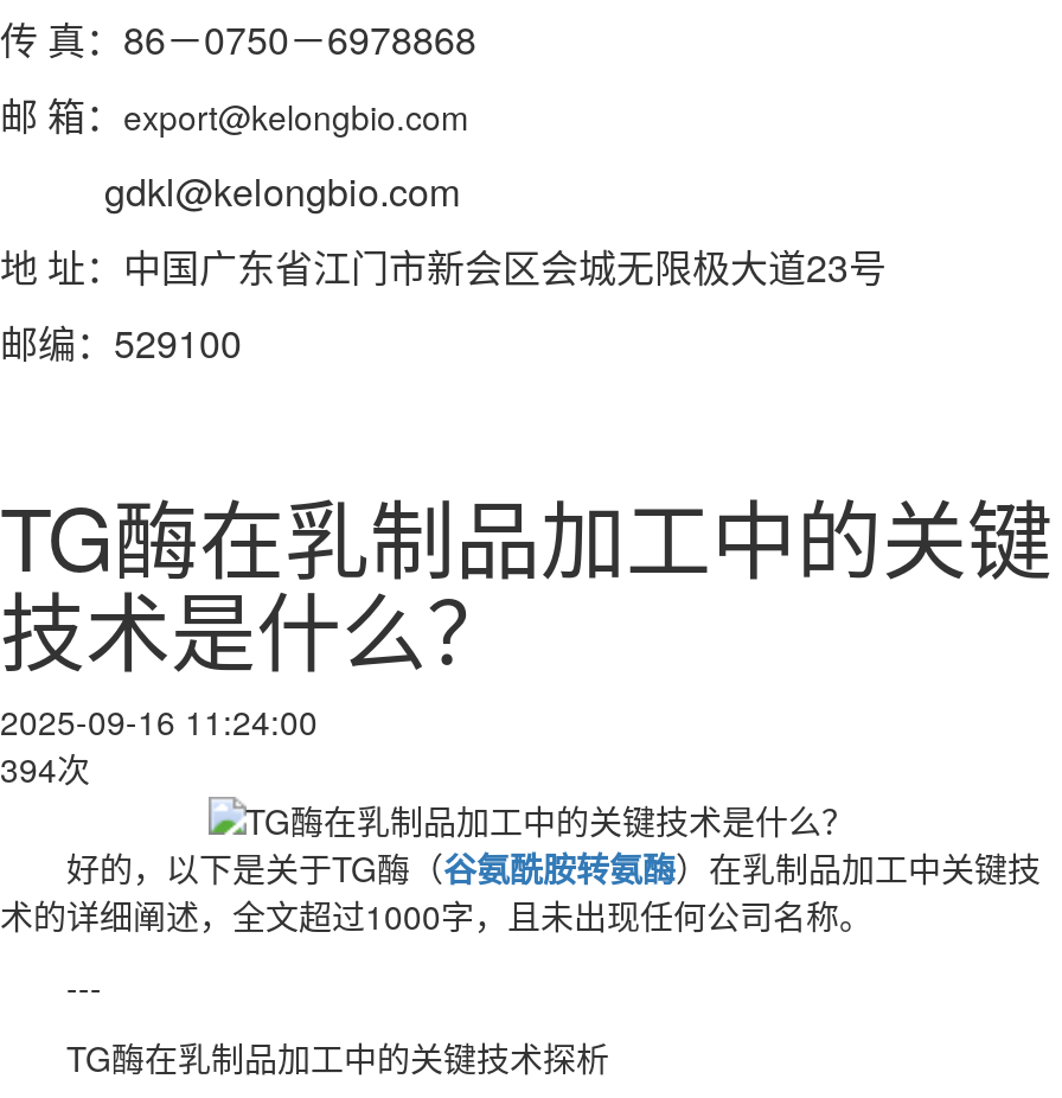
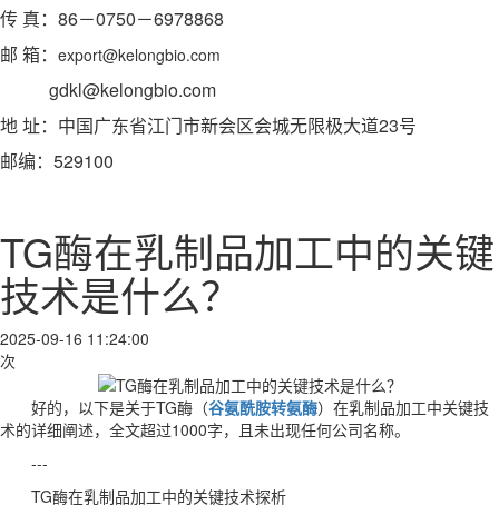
- 394次
+ 次
